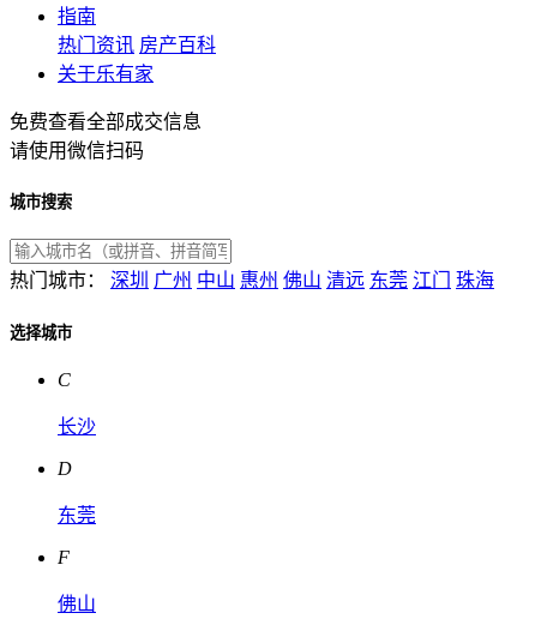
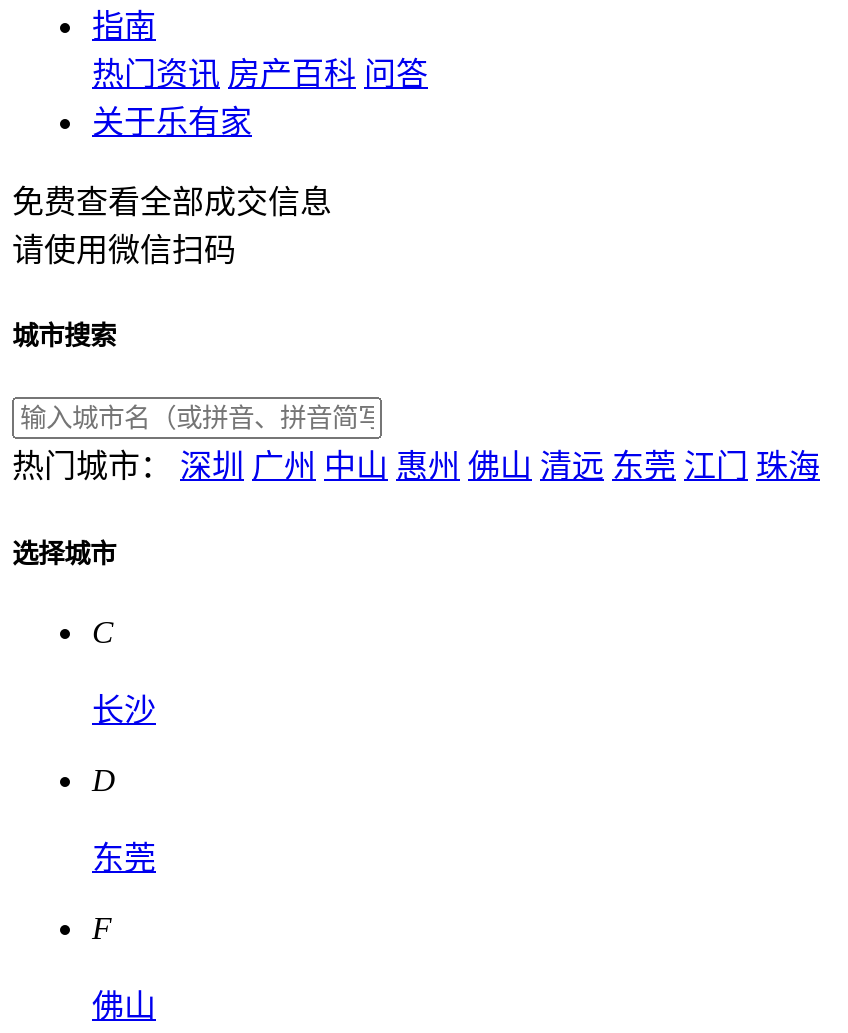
- 热门资讯 房产百科
+ 热门资讯 房产百科 问答
